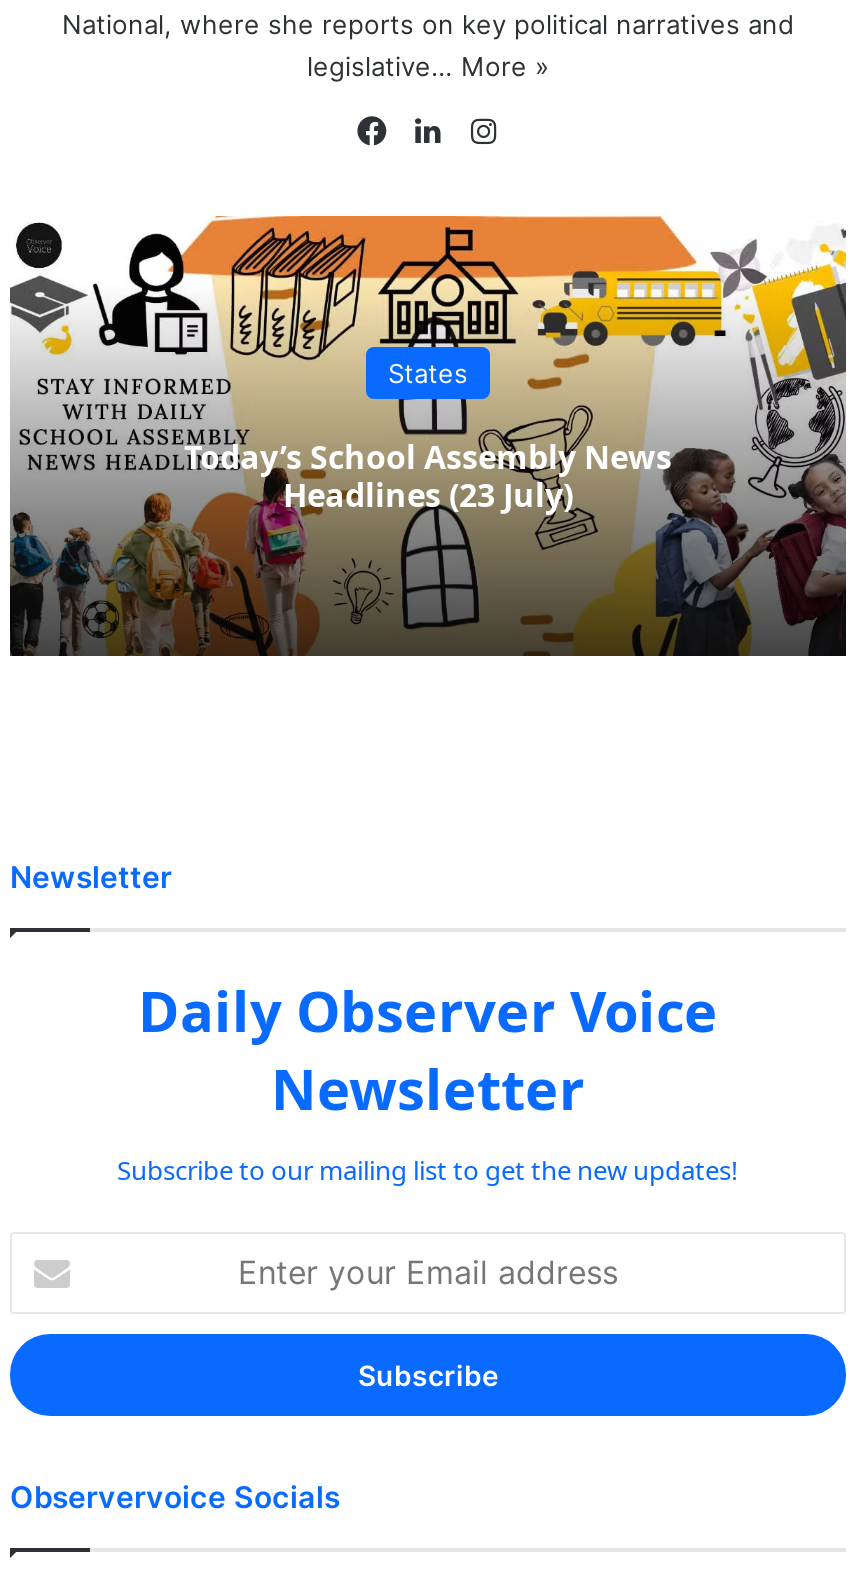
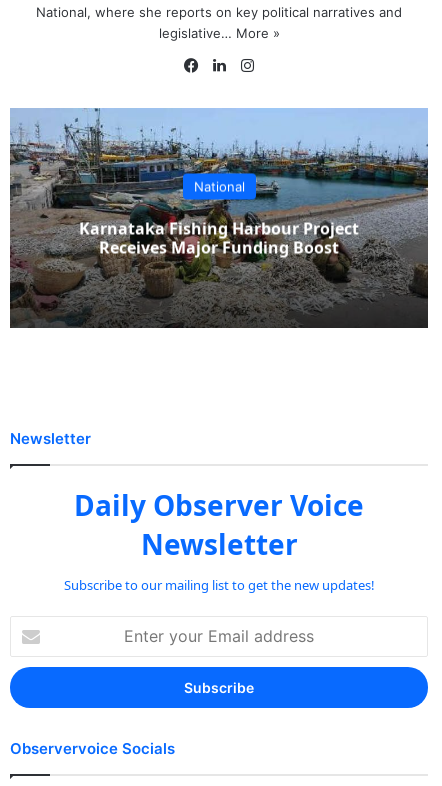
- [image]
- States
+ [image]
+ National

- Today’s School Assembly News
- Headlines (23 July)
+ Karnataka Fishing Harbour Project
+ Receives Major Funding Boost
